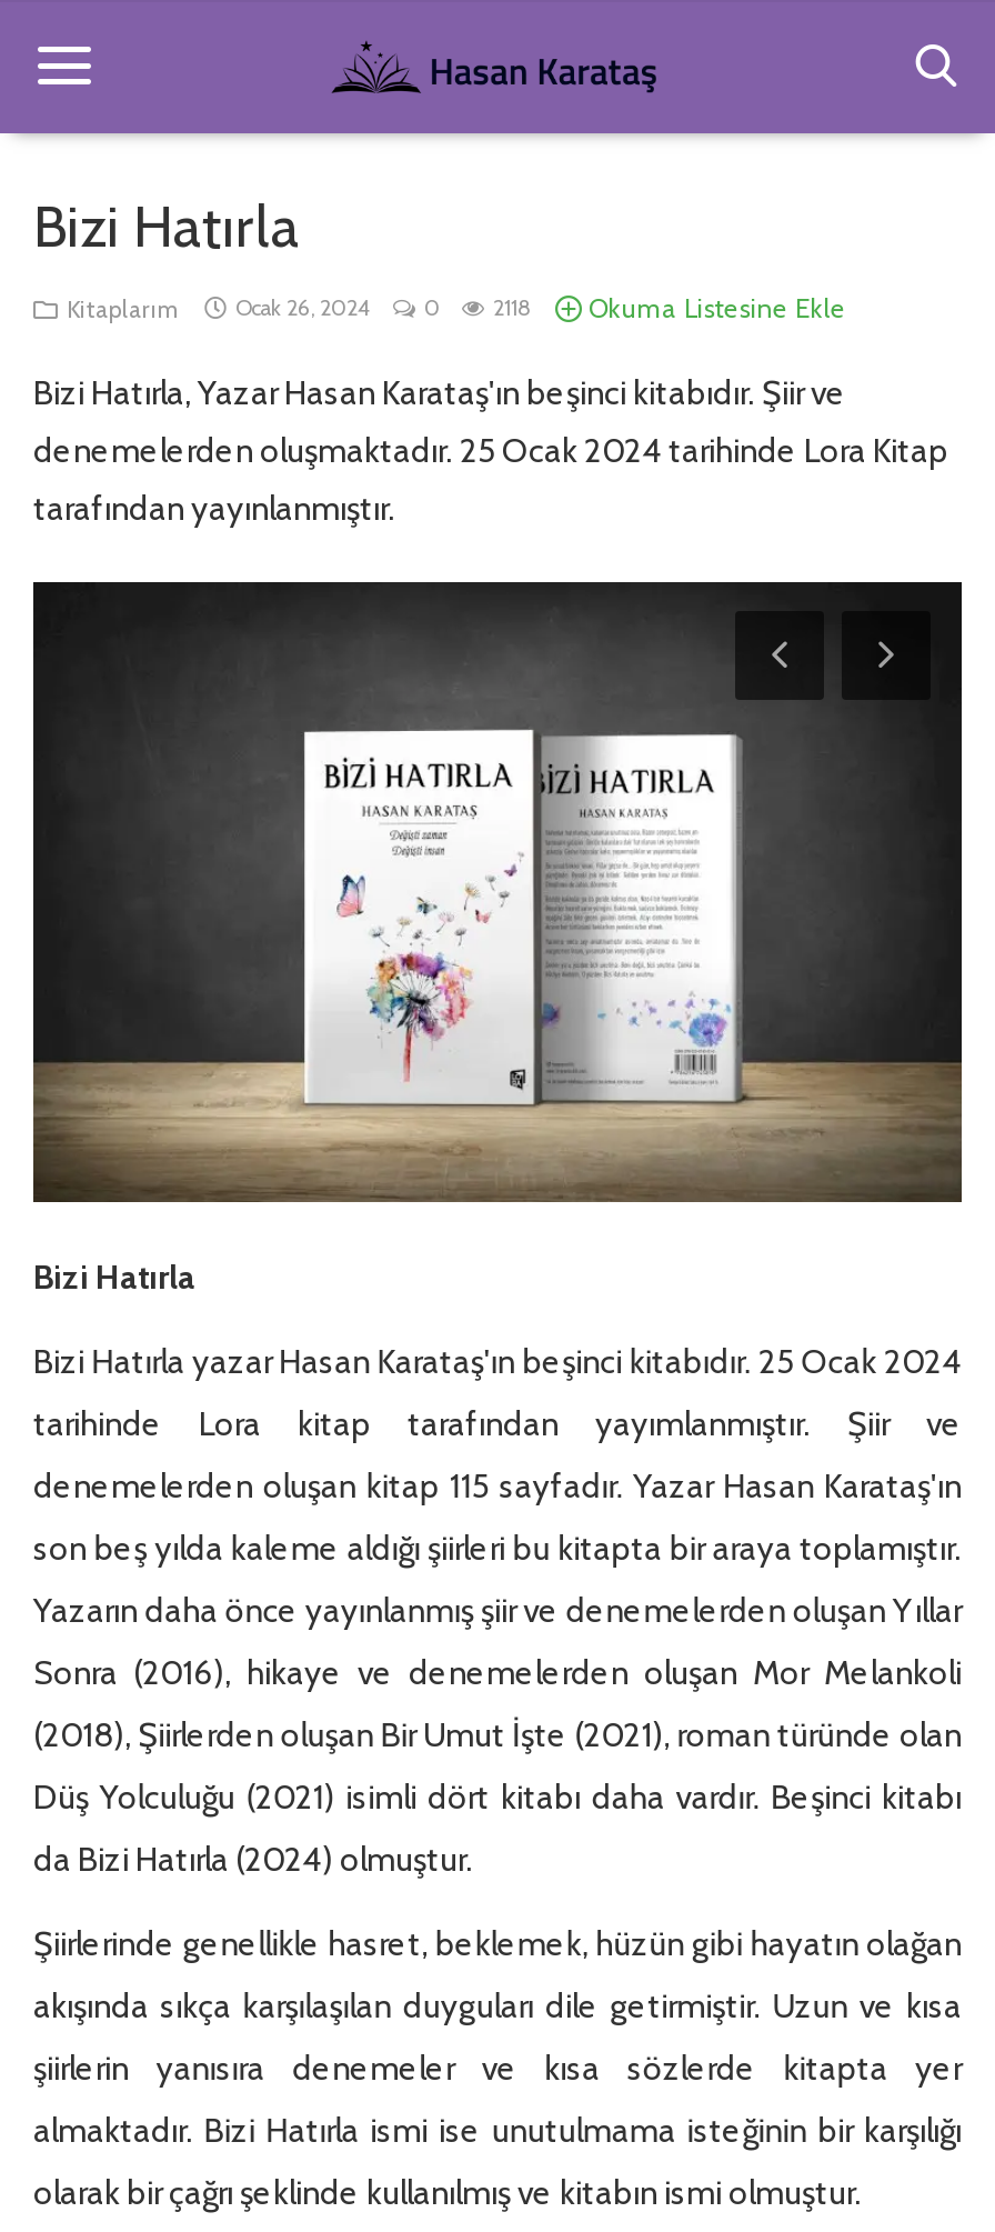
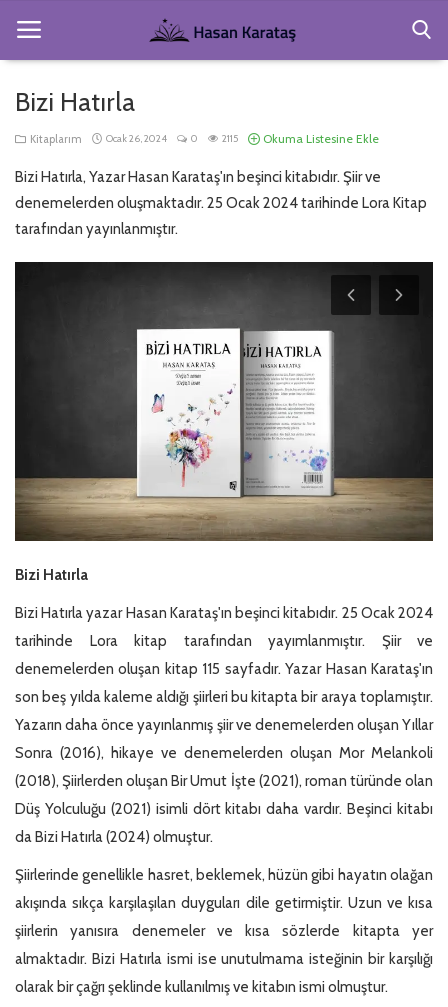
- 2118
+ 2115
